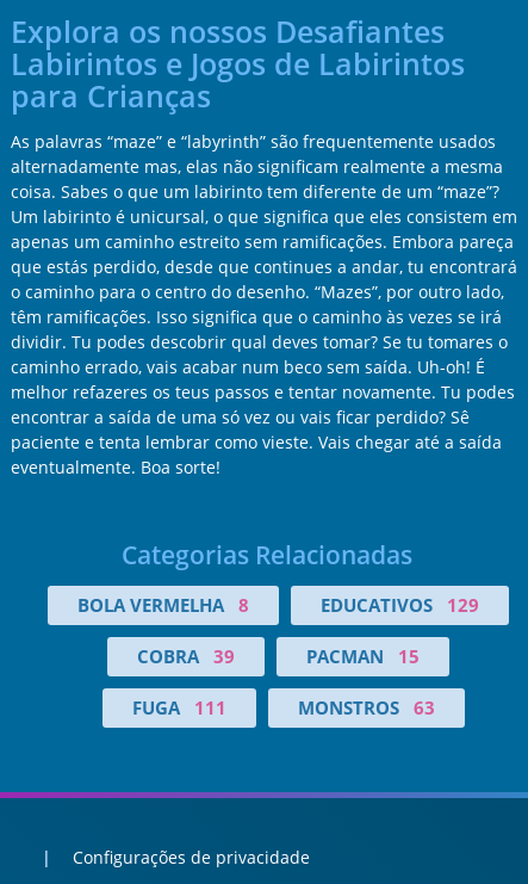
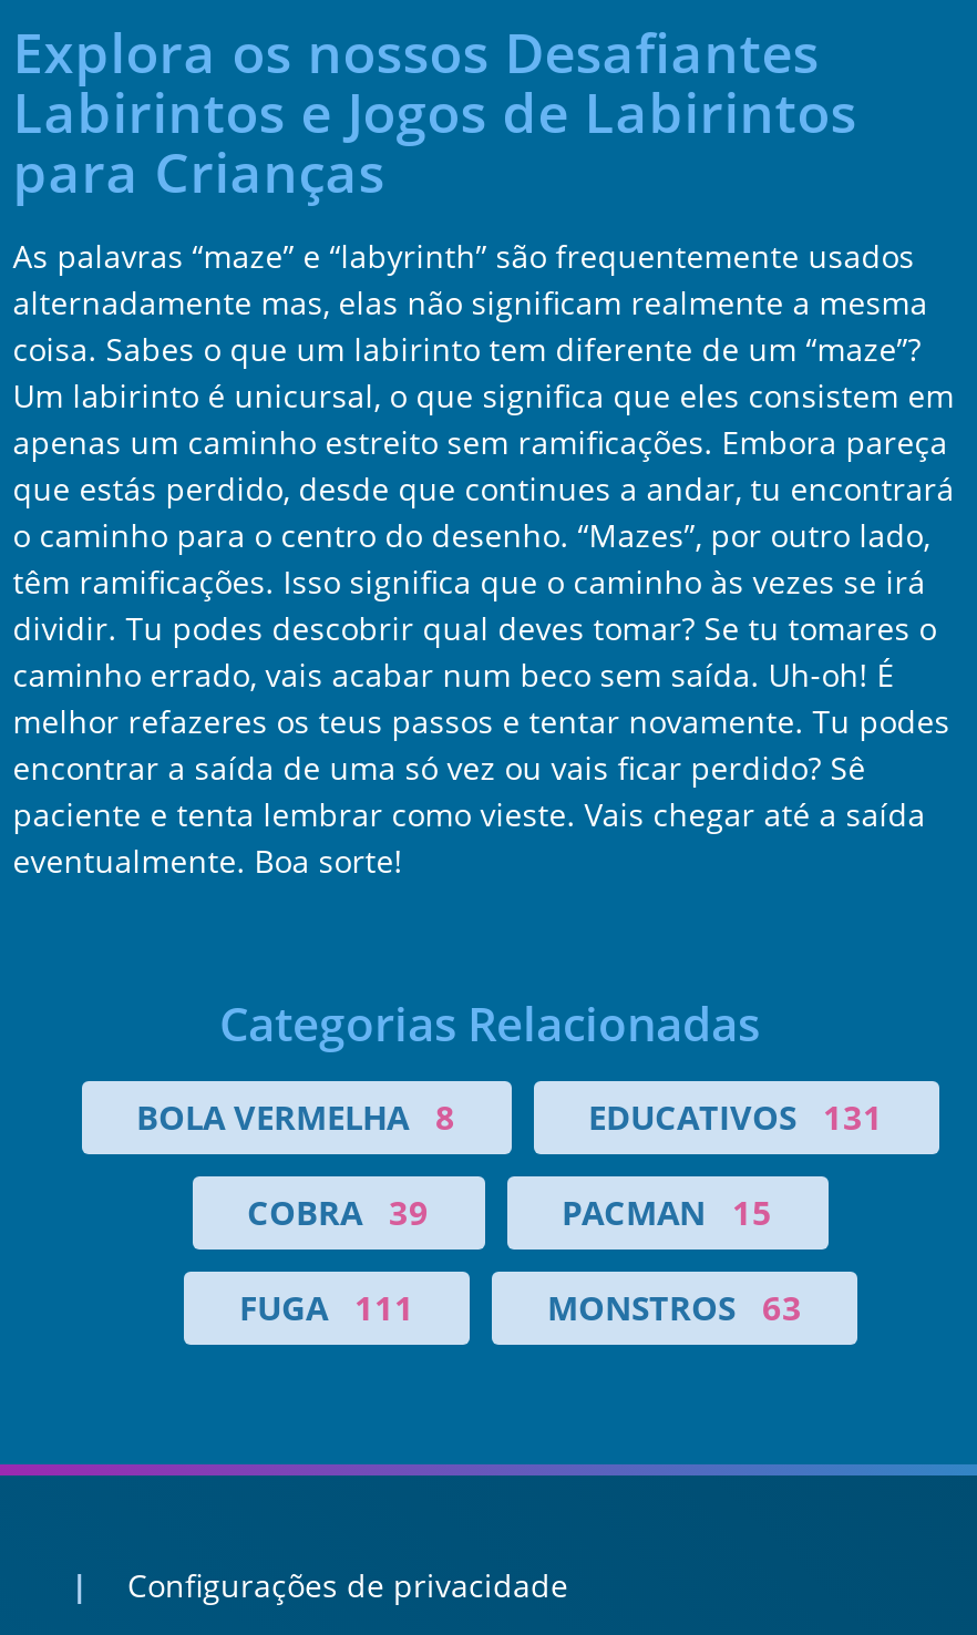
- EDUCATIVOS 129
+ EDUCATIVOS 131
